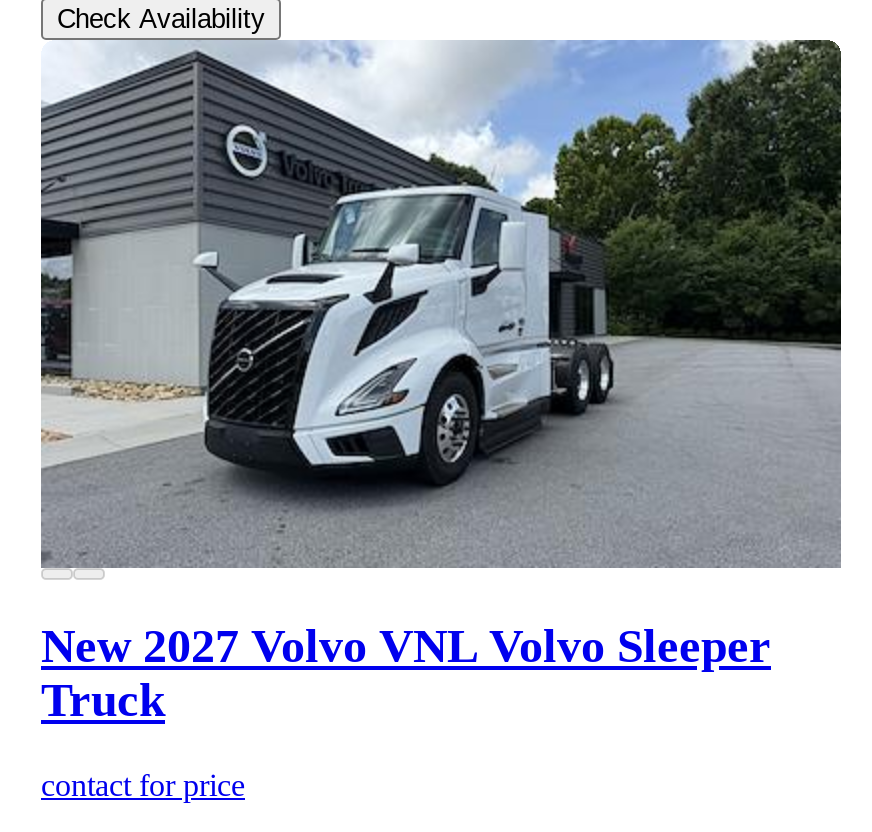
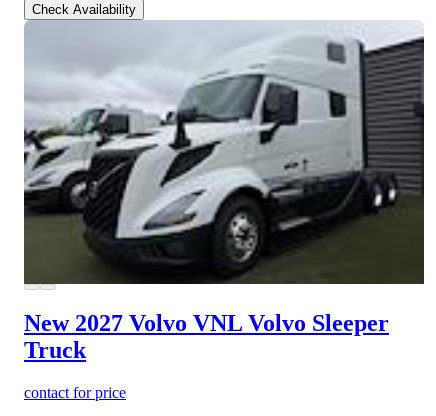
- [image]
+ [image]
